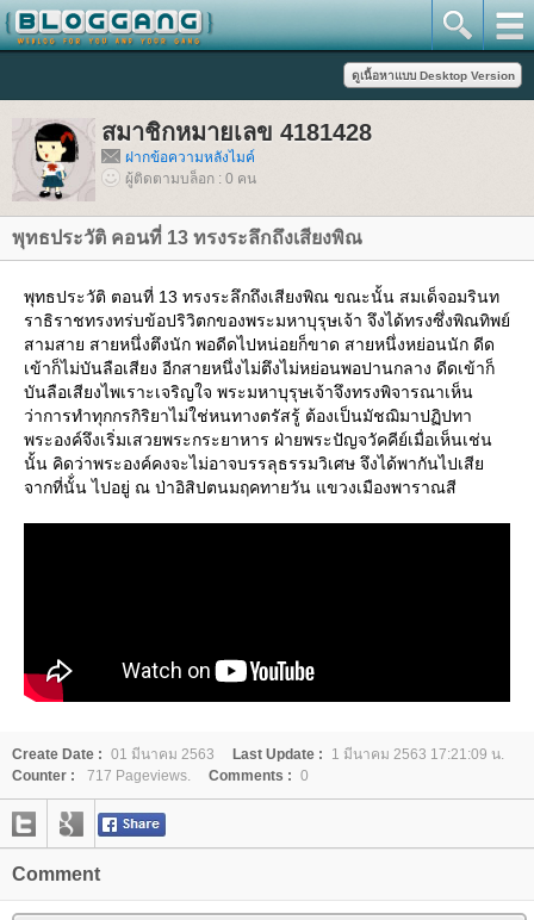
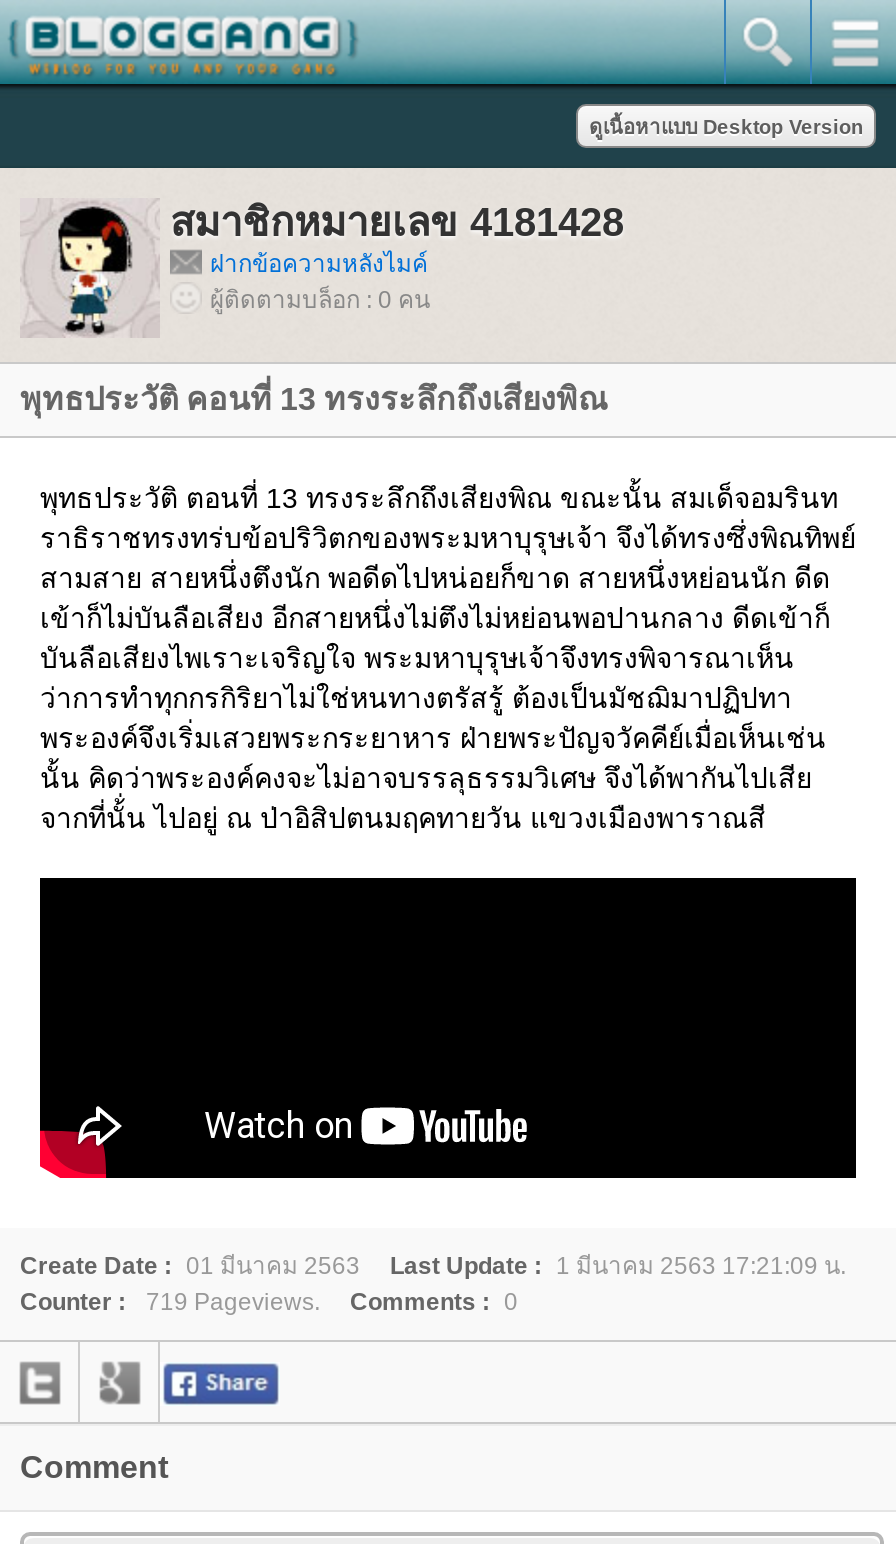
- Counter : 717 Pageviews.
+ Counter : 719 Pageviews.
